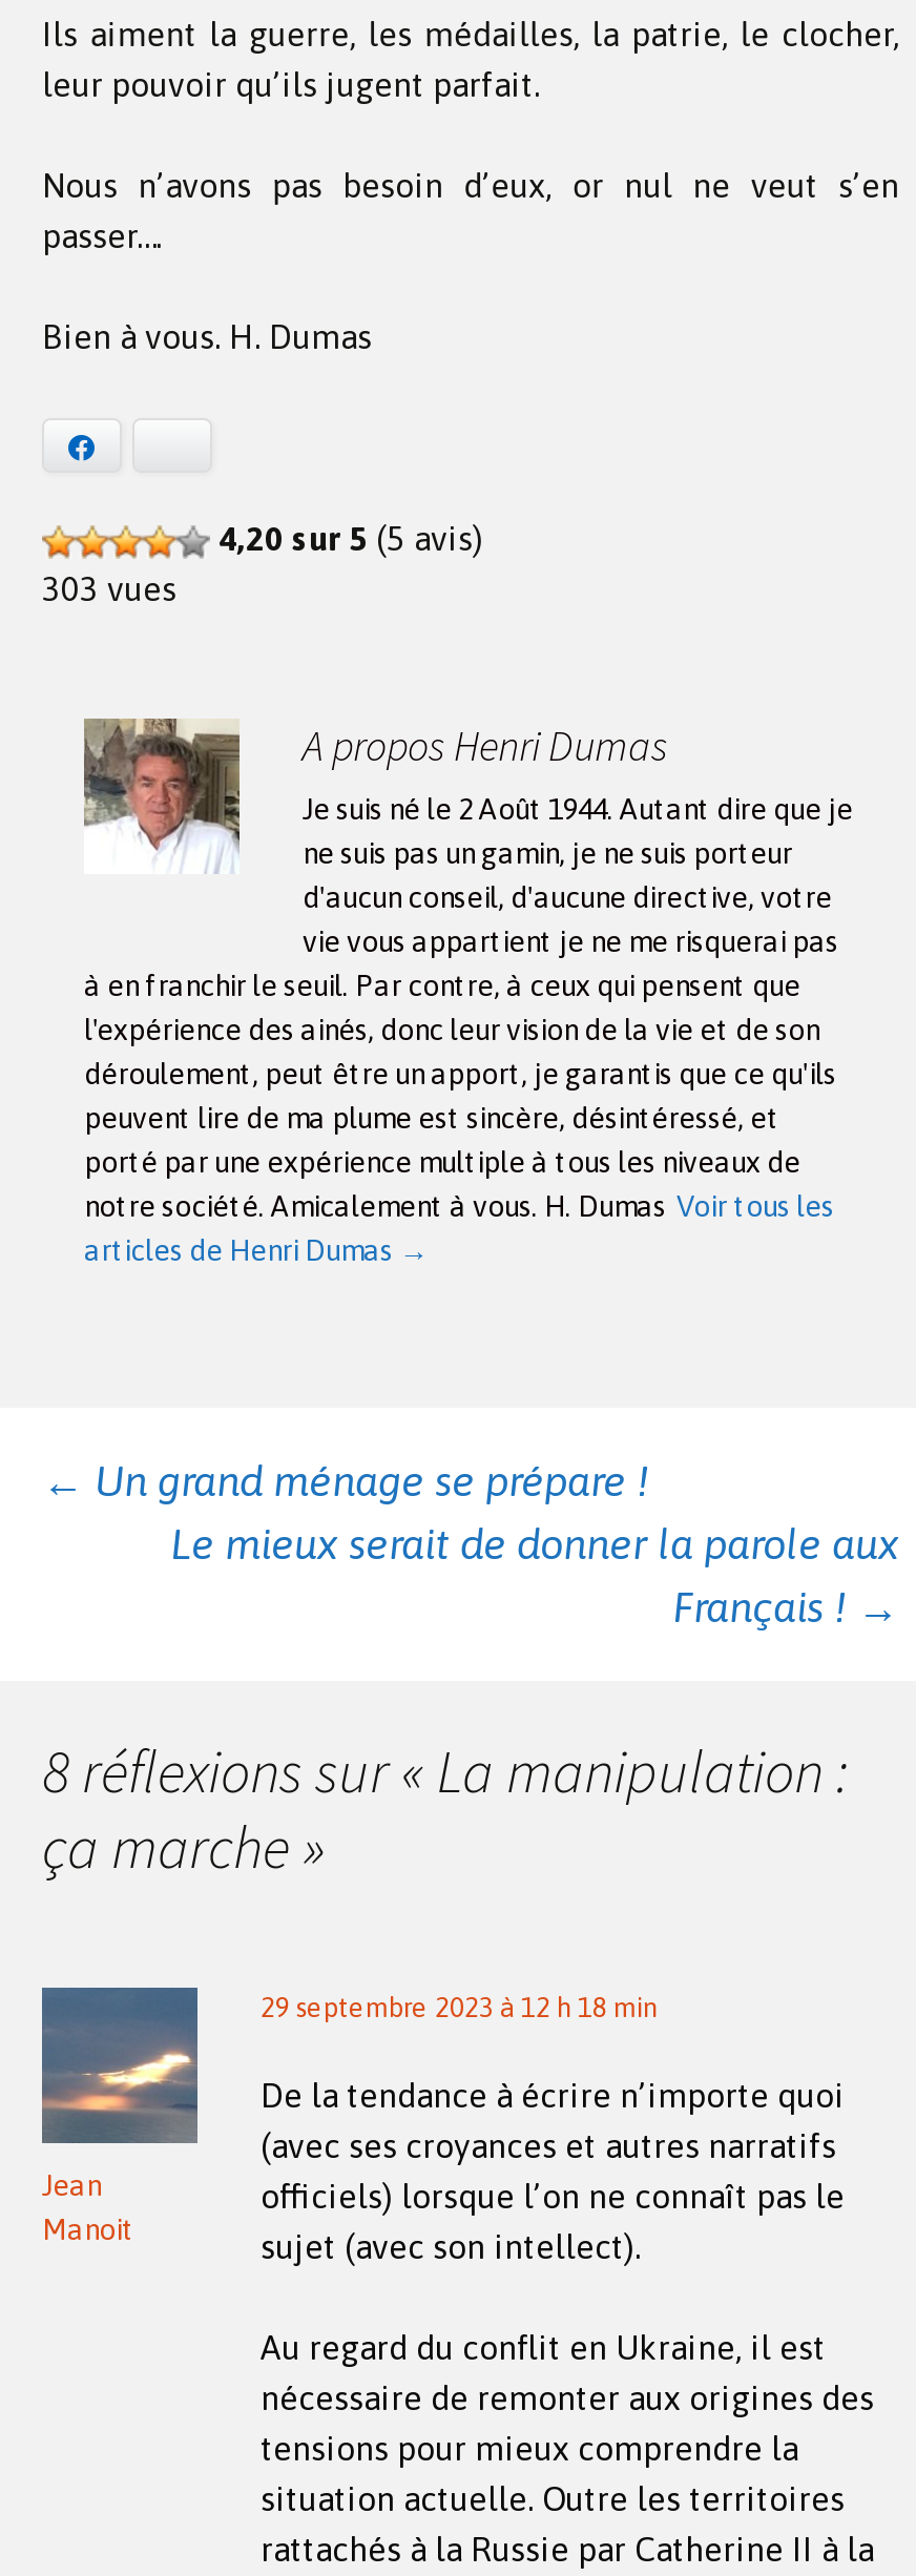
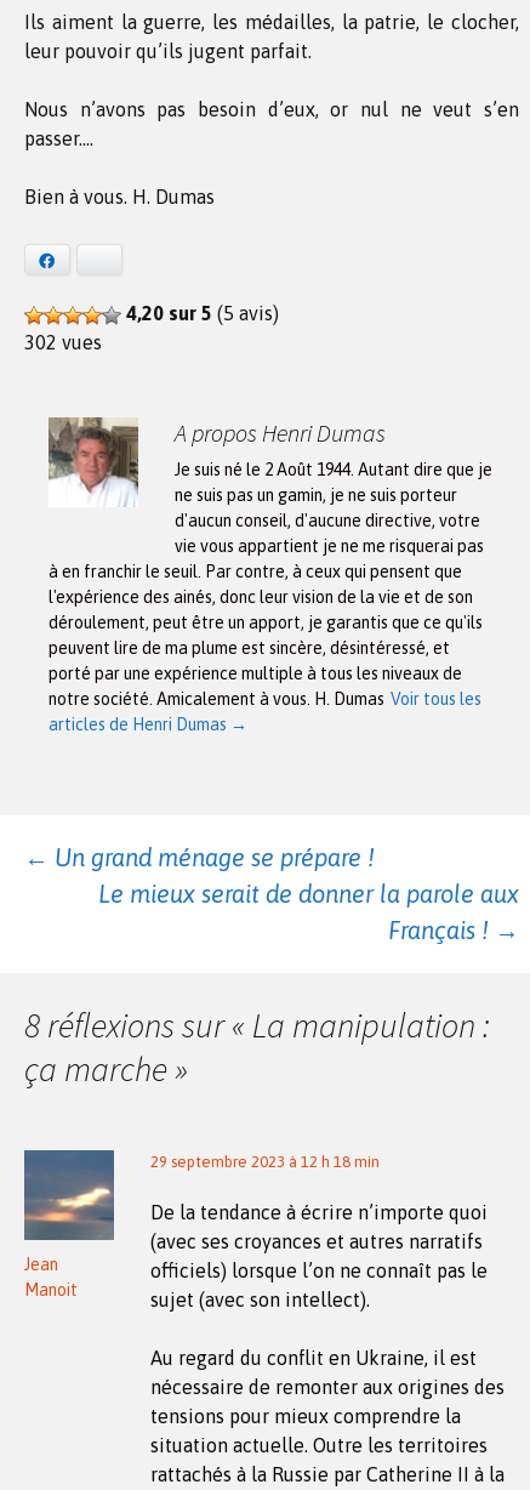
- 303 vues
+ 302 vues
